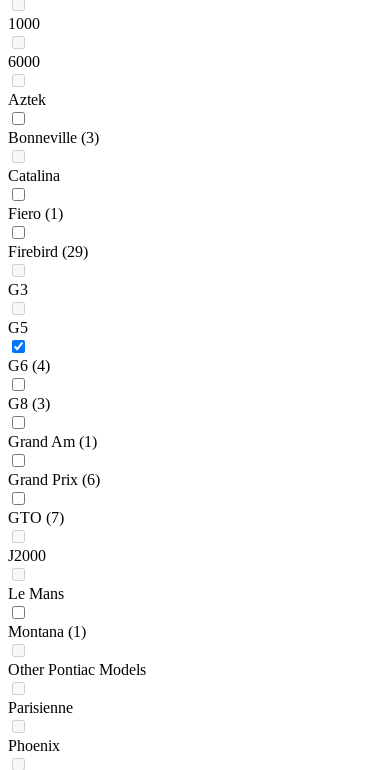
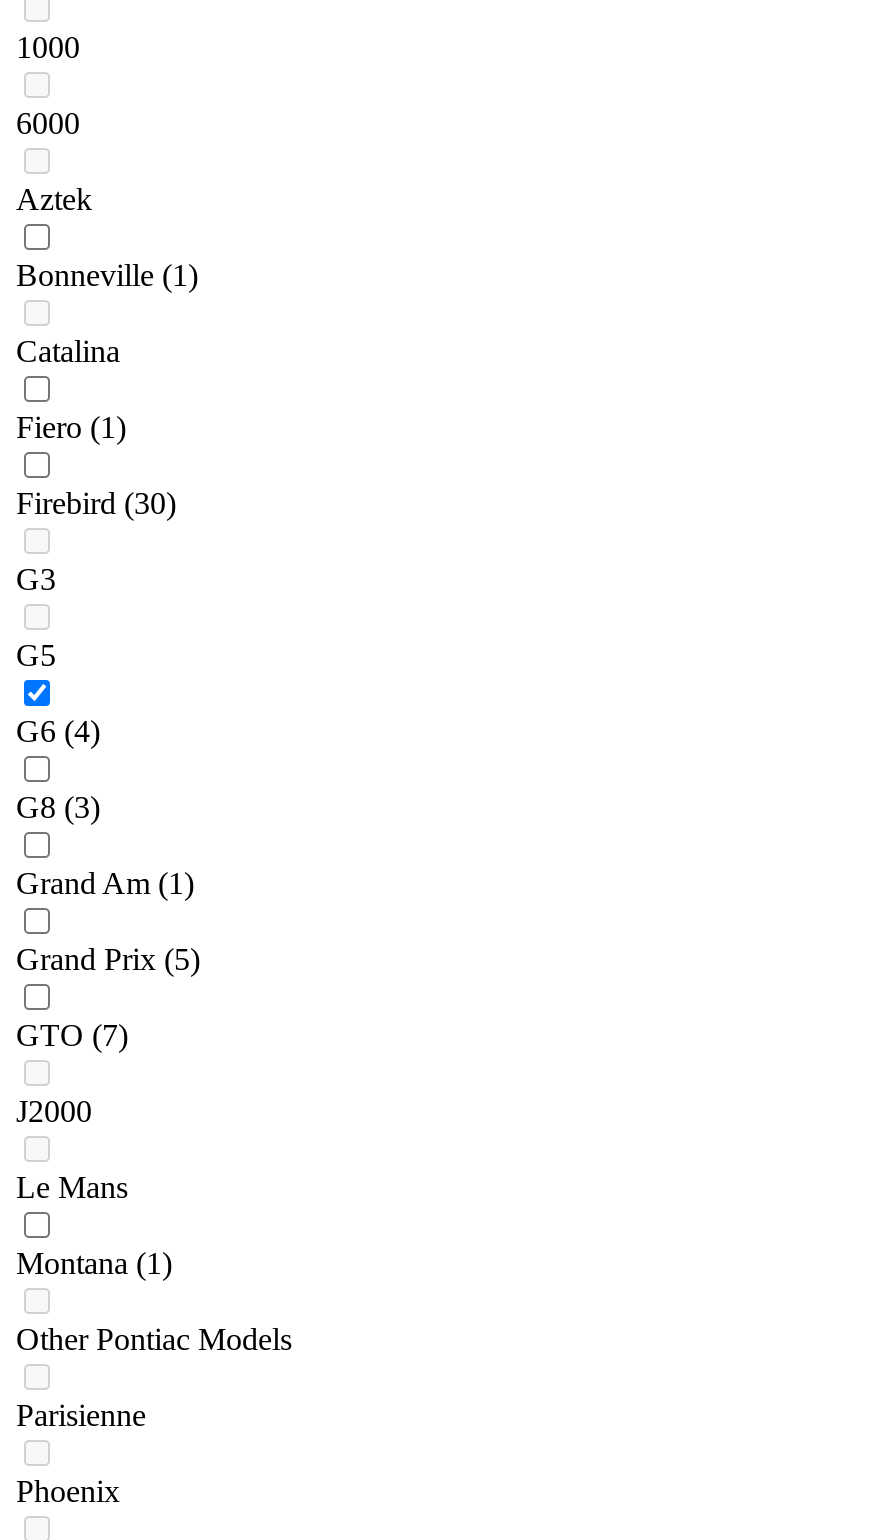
- Bonneville (3)
+ Bonneville (1)

- Firebird (29)
+ Firebird (30)

- Grand Prix (6)
+ Grand Prix (5)
